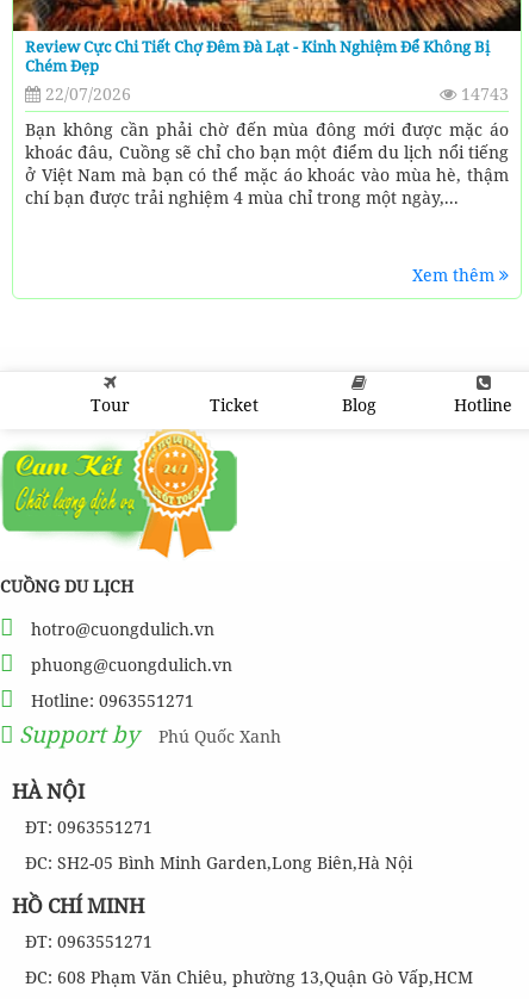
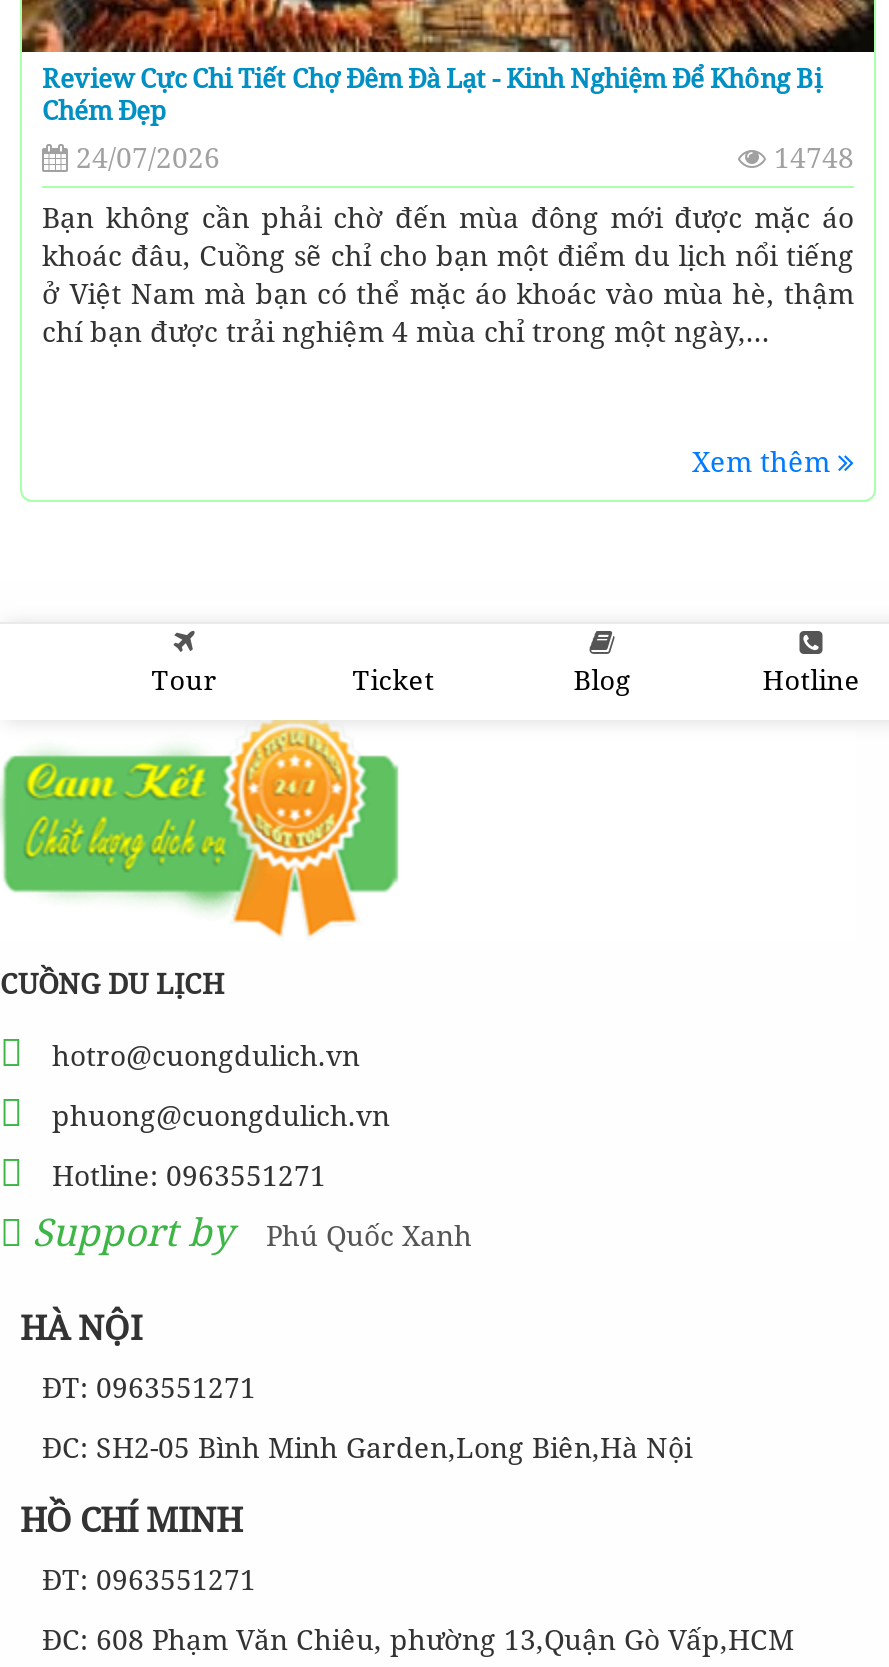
- 22/07/2026
+ 24/07/2026

- 14743
+ 14748
